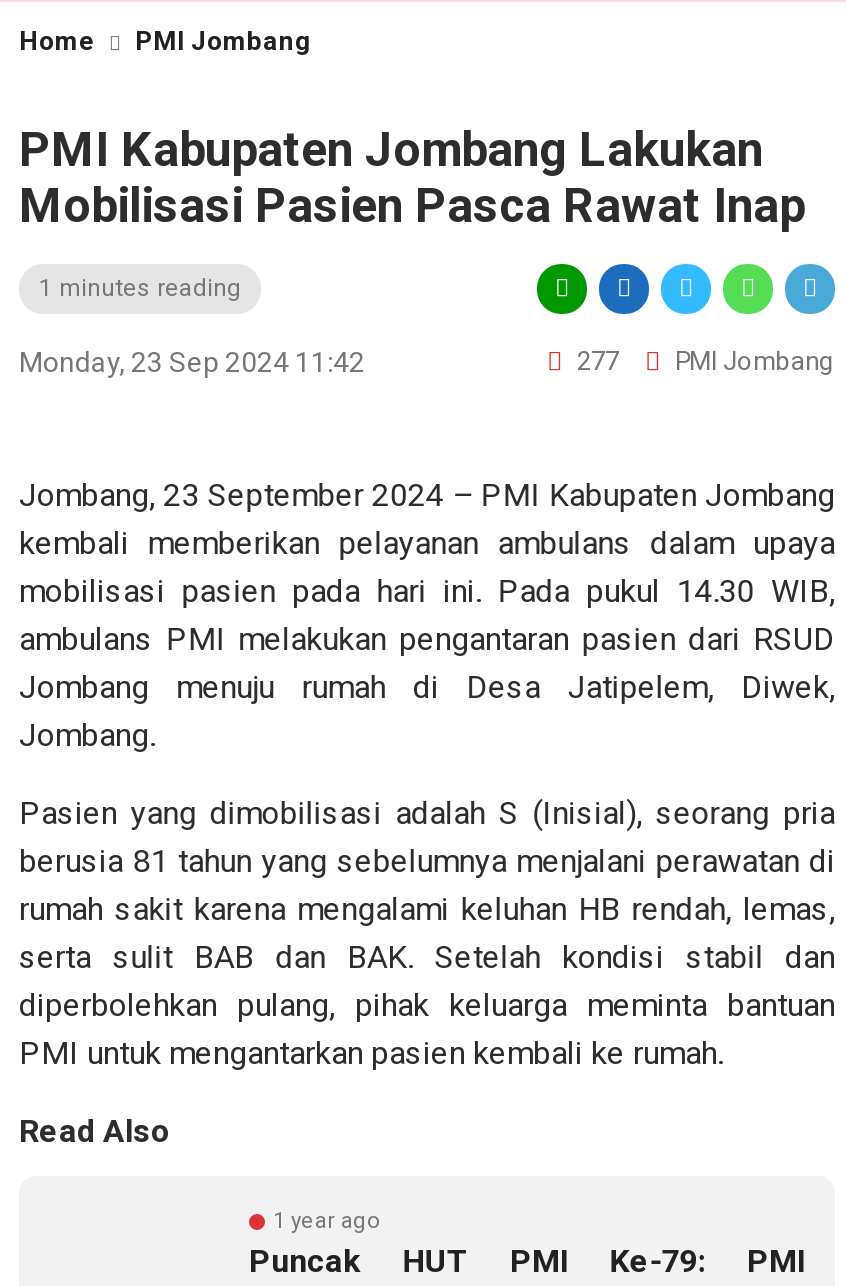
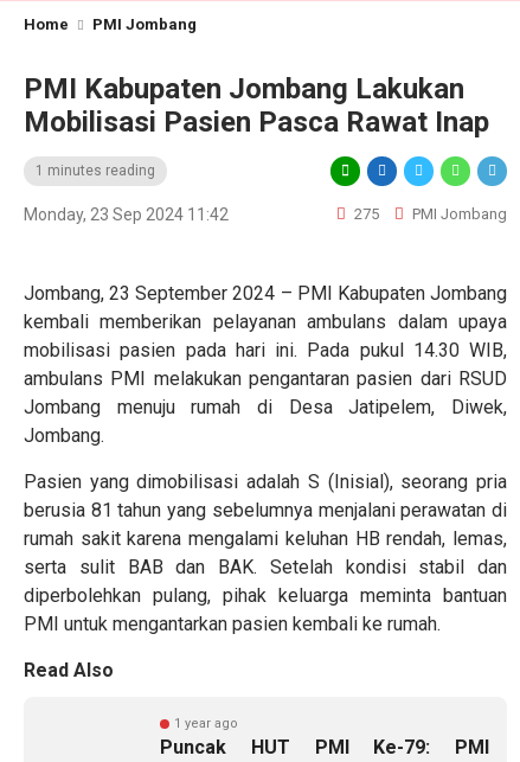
- 277 PMI Jombang
+ 275 PMI Jombang
